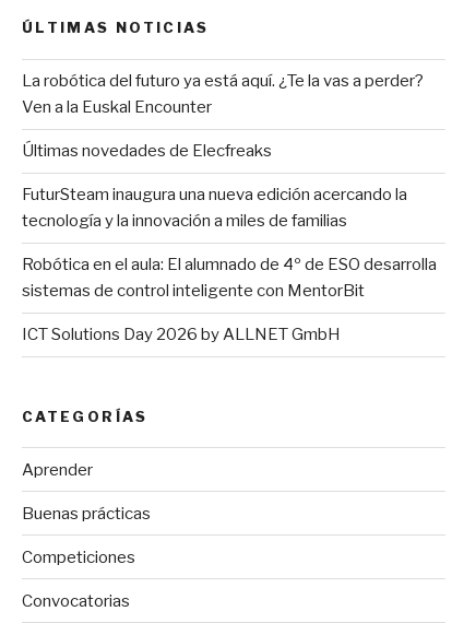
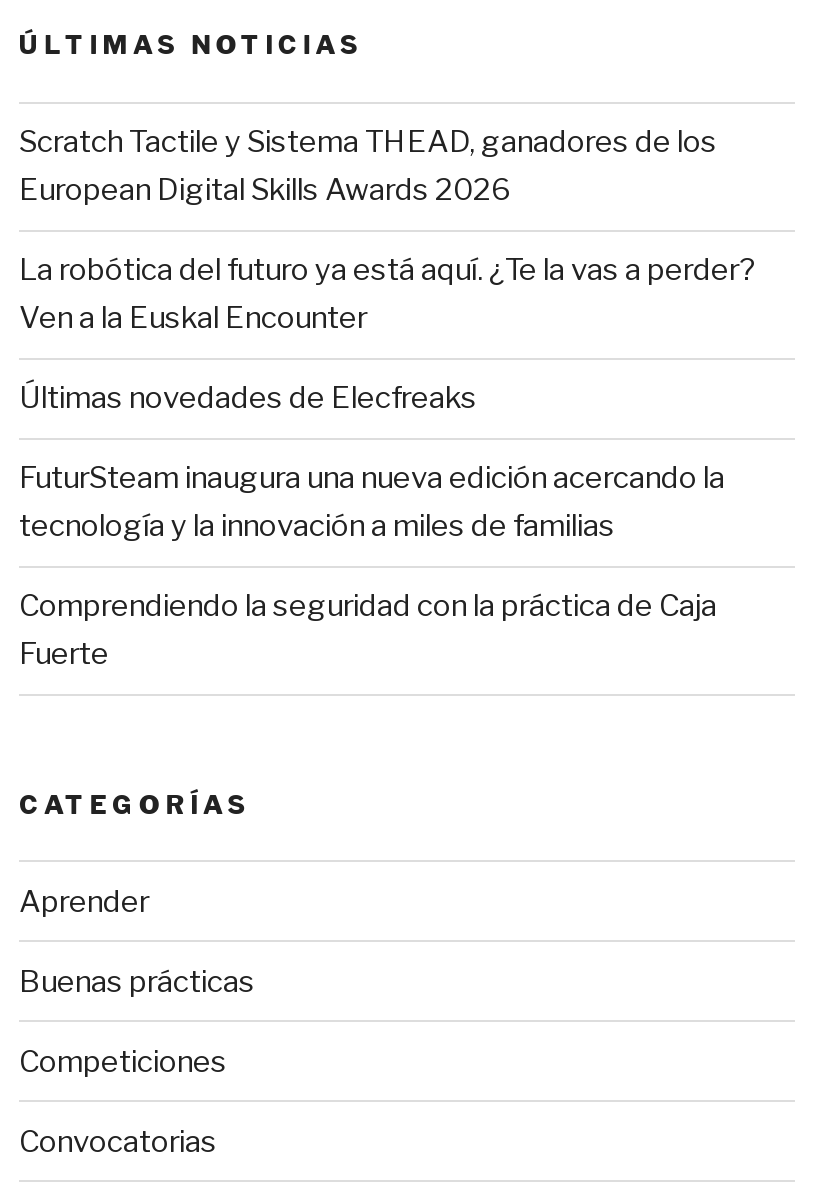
+ Scratch Tactile y Sistema THEAD, ganadores de los
+ European Digital Skills Awards 2026

moved down: La robótica del futuro ya está aquí. ¿Te la vas a perder? | Ven a la Euskal Encounter | Últimas novedades de Elecfreaks | FuturSteam inaugura una nueva edición acercando la | tecnología y la innovación a miles de familias

- Robótica en el aula: El alumnado de 4º de ESO desarrolla
- sistemas de control inteligente con MentorBit
- ICT Solutions Day 2026 by ALLNET GmbH
+ Comprendiendo la seguridad con la práctica de Caja
+ Fuerte
